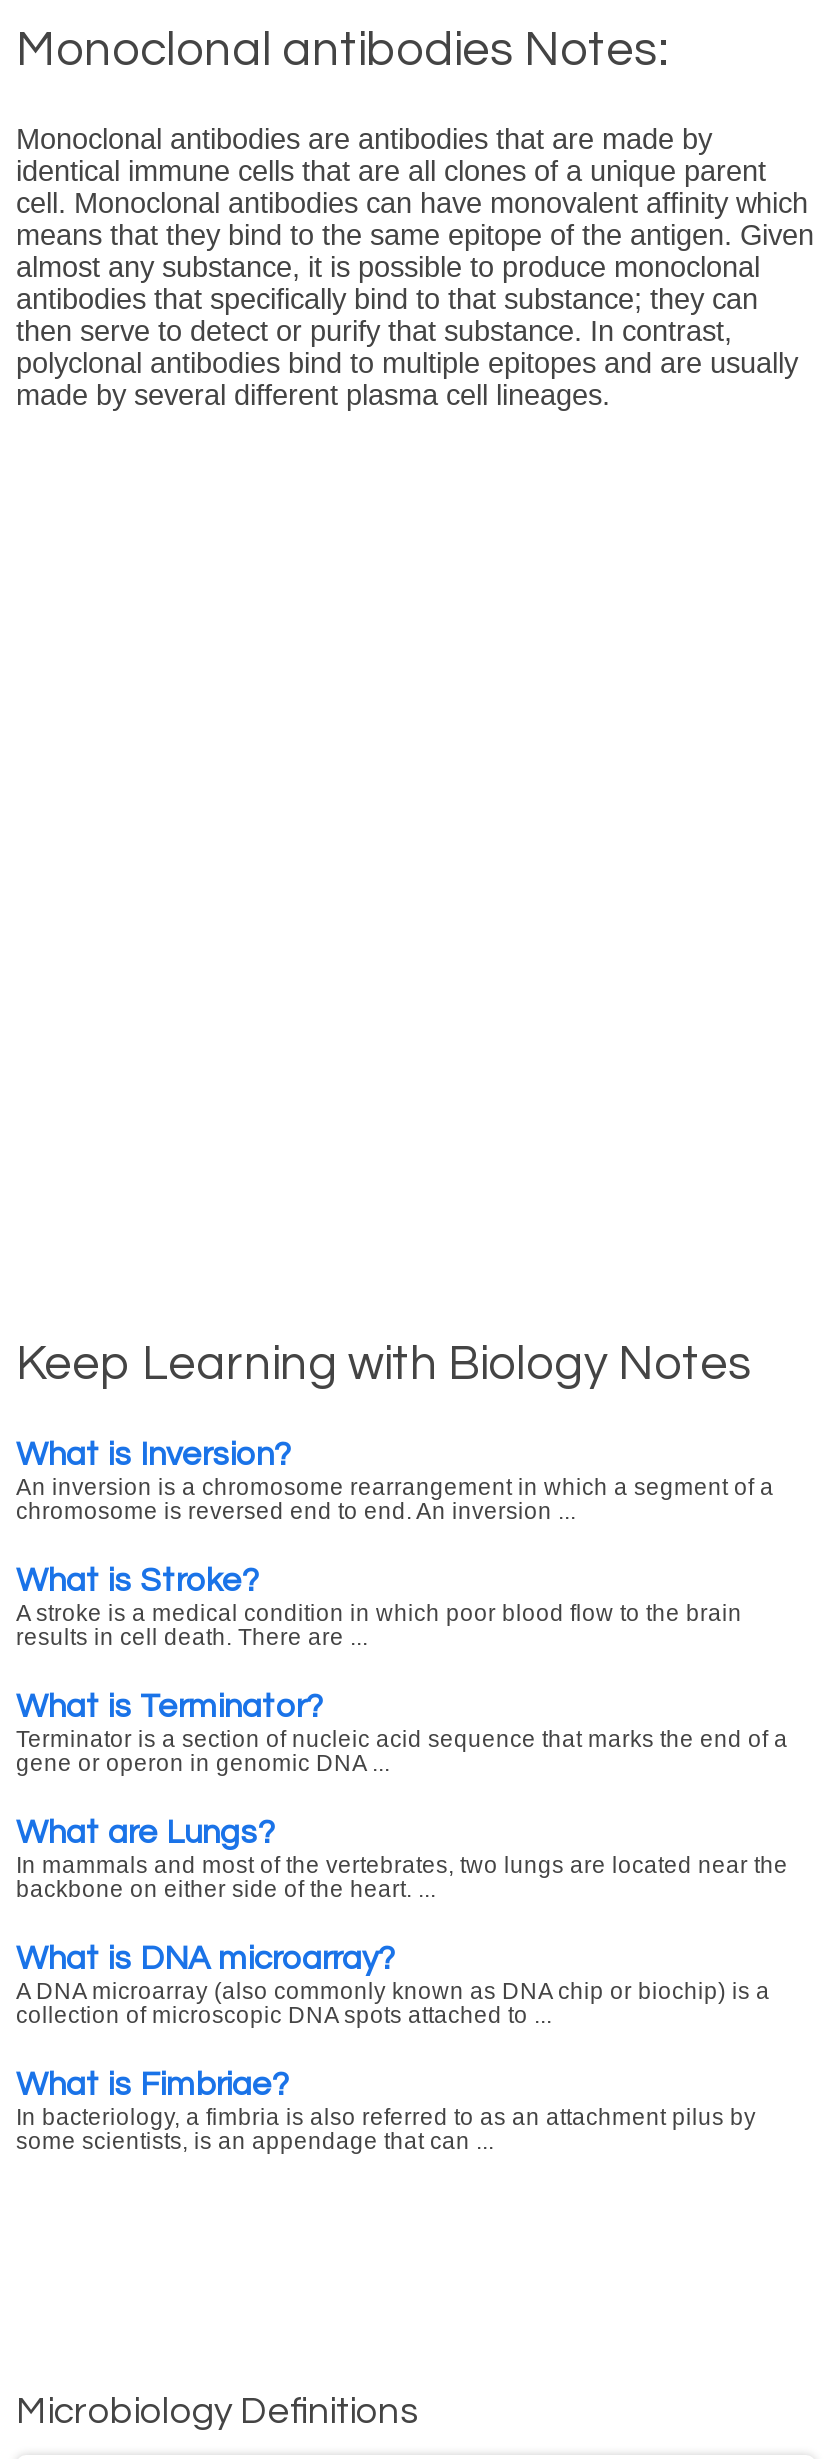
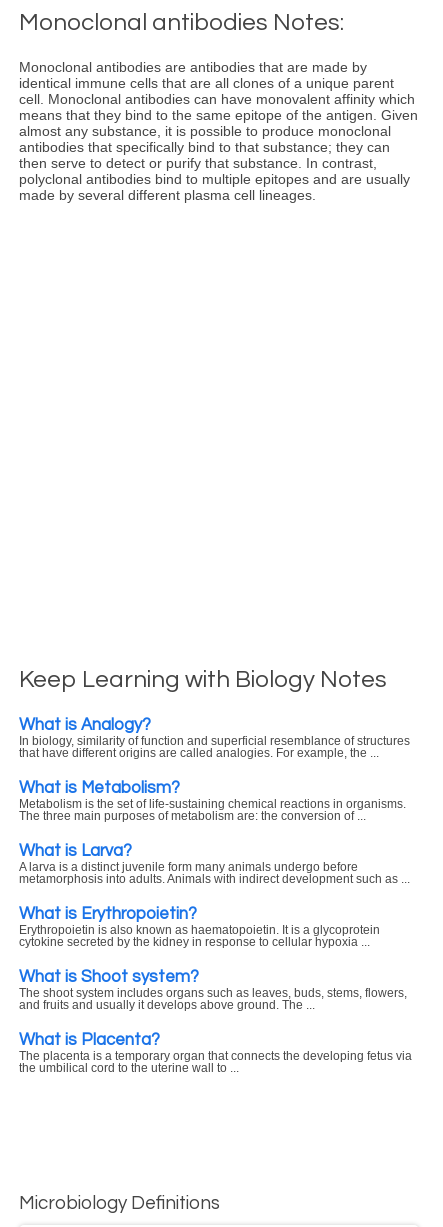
- What is Inversion?
- An inversion is a chromosome rearrangement in which a segment of a
- chromosome is reversed end to end. An inversion ...
+ What is Analogy?
+ In biology, similarity of function and superficial resemblance of structures
+ that have different origins are called analogies. For example, the ...

- What is Stroke?
- A stroke is a medical condition in which poor blood flow to the brain
- results in cell death. There are ...
+ What is Metabolism?
+ Metabolism is the set of life-sustaining chemical reactions in organisms.
+ The three main purposes of metabolism are: the conversion of ...

- What is Terminator?
- Terminator is a section of nucleic acid sequence that marks the end of a
- gene or operon in genomic DNA ...
+ What is Larva?
+ A larva is a distinct juvenile form many animals undergo before
+ metamorphosis into adults. Animals with indirect development such as ...

- What are Lungs?
- In mammals and most of the vertebrates, two lungs are located near the
- backbone on either side of the heart. ...
+ What is Erythropoietin?
+ Erythropoietin is also known as haematopoietin. It is a glycoprotein
+ cytokine secreted by the kidney in response to cellular hypoxia ...

- What is DNA microarray?
- A DNA microarray (also commonly known as DNA chip or biochip) is a
- collection of microscopic DNA spots attached to ...
+ What is Shoot system?
+ The shoot system includes organs such as leaves, buds, stems, flowers,
+ and fruits and usually it develops above ground. The ...

- What is Fimbriae?
- In bacteriology, a fimbria is also referred to as an attachment pilus by
- some scientists, is an appendage that can ...
+ What is Placenta?
+ The placenta is a temporary organ that connects the developing fetus via
+ the umbilical cord to the uterine wall to ...
